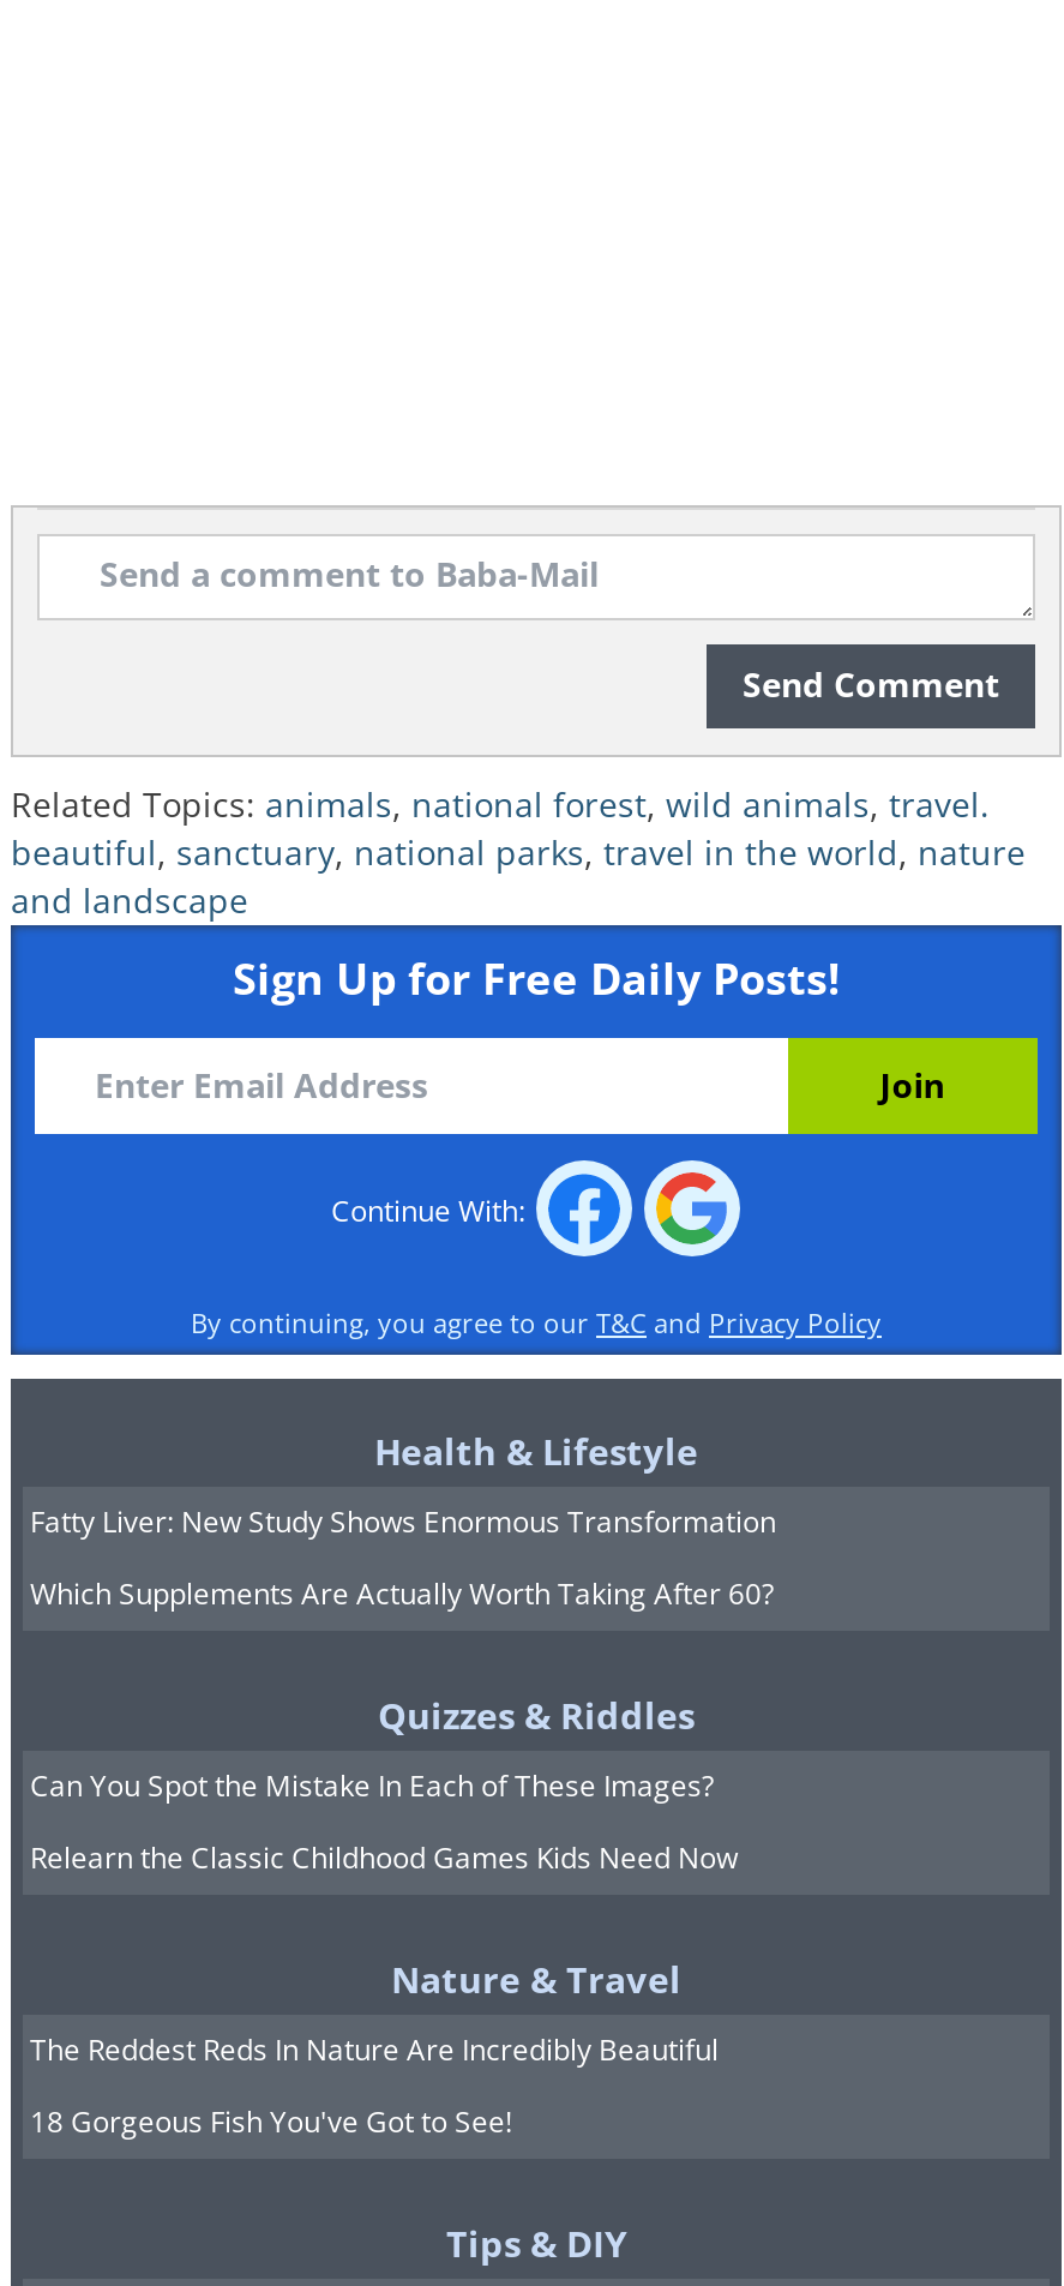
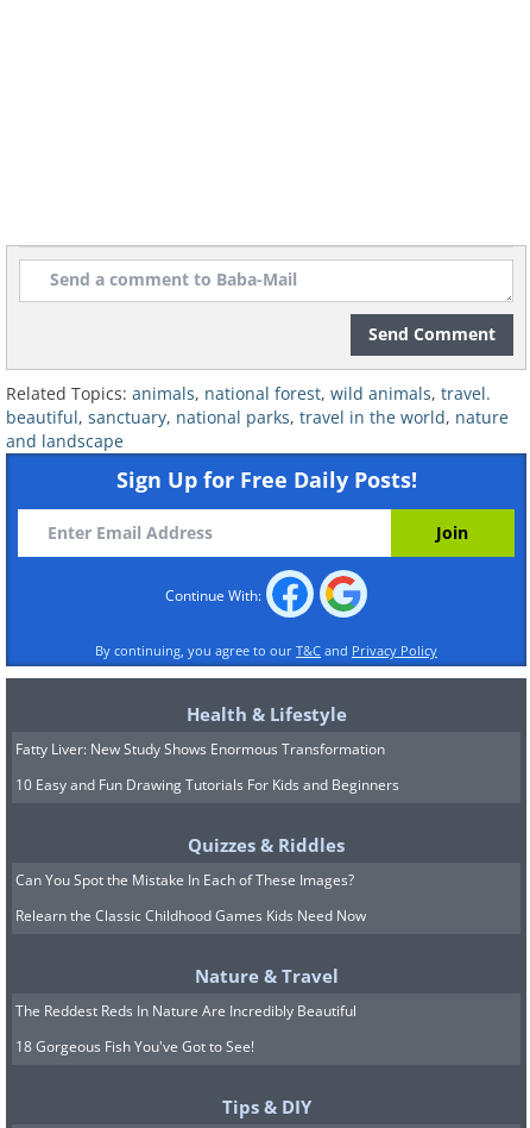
- Which Supplements Are Actually Worth Taking After 60?
+ 10 Easy and Fun Drawing Tutorials For Kids and Beginners
